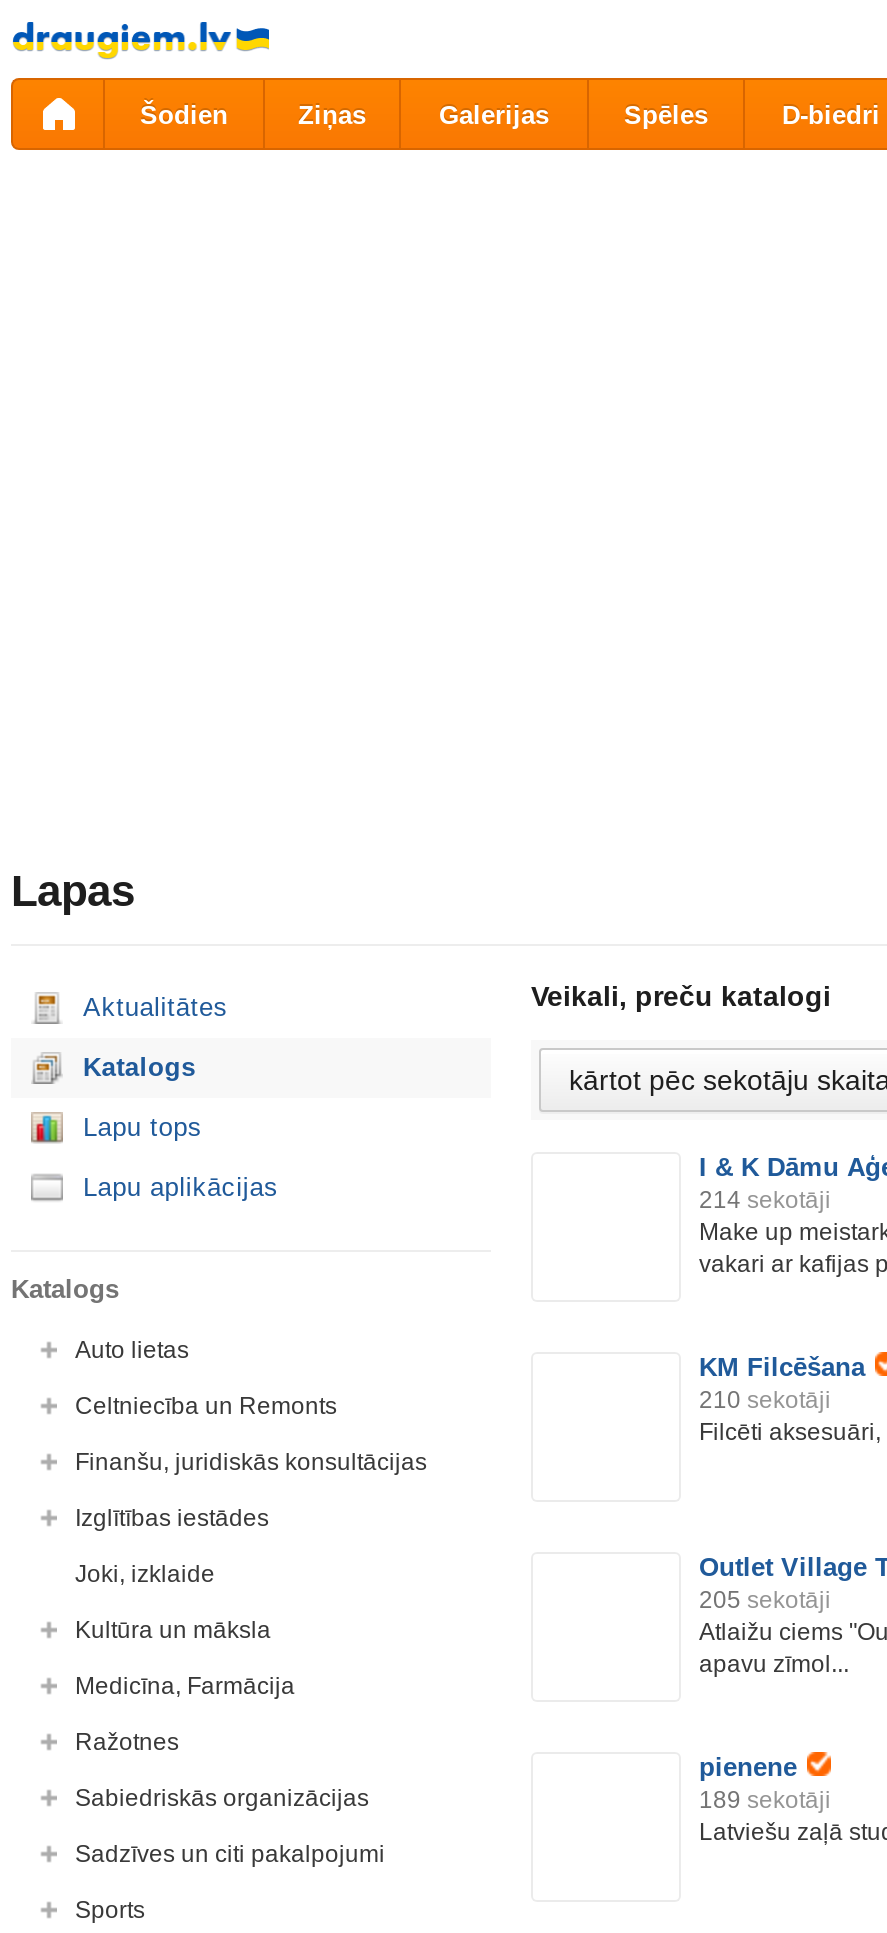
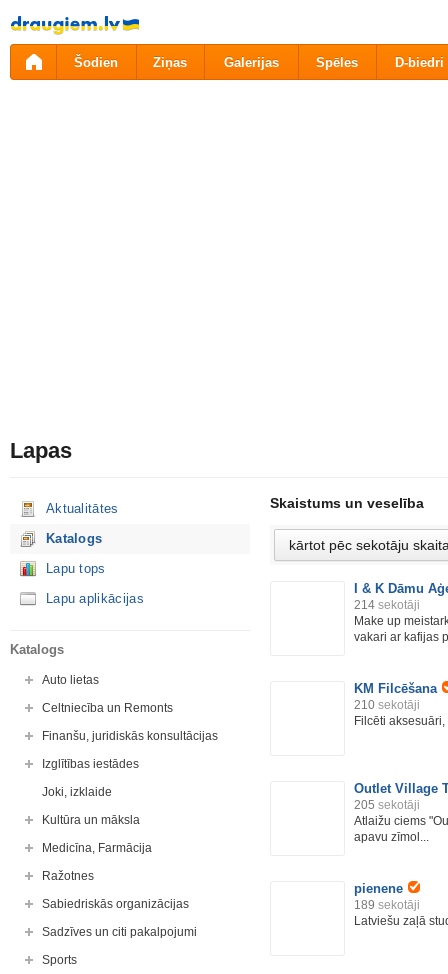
- Veikali, preču katalogi
+ Skaistums un veselība
